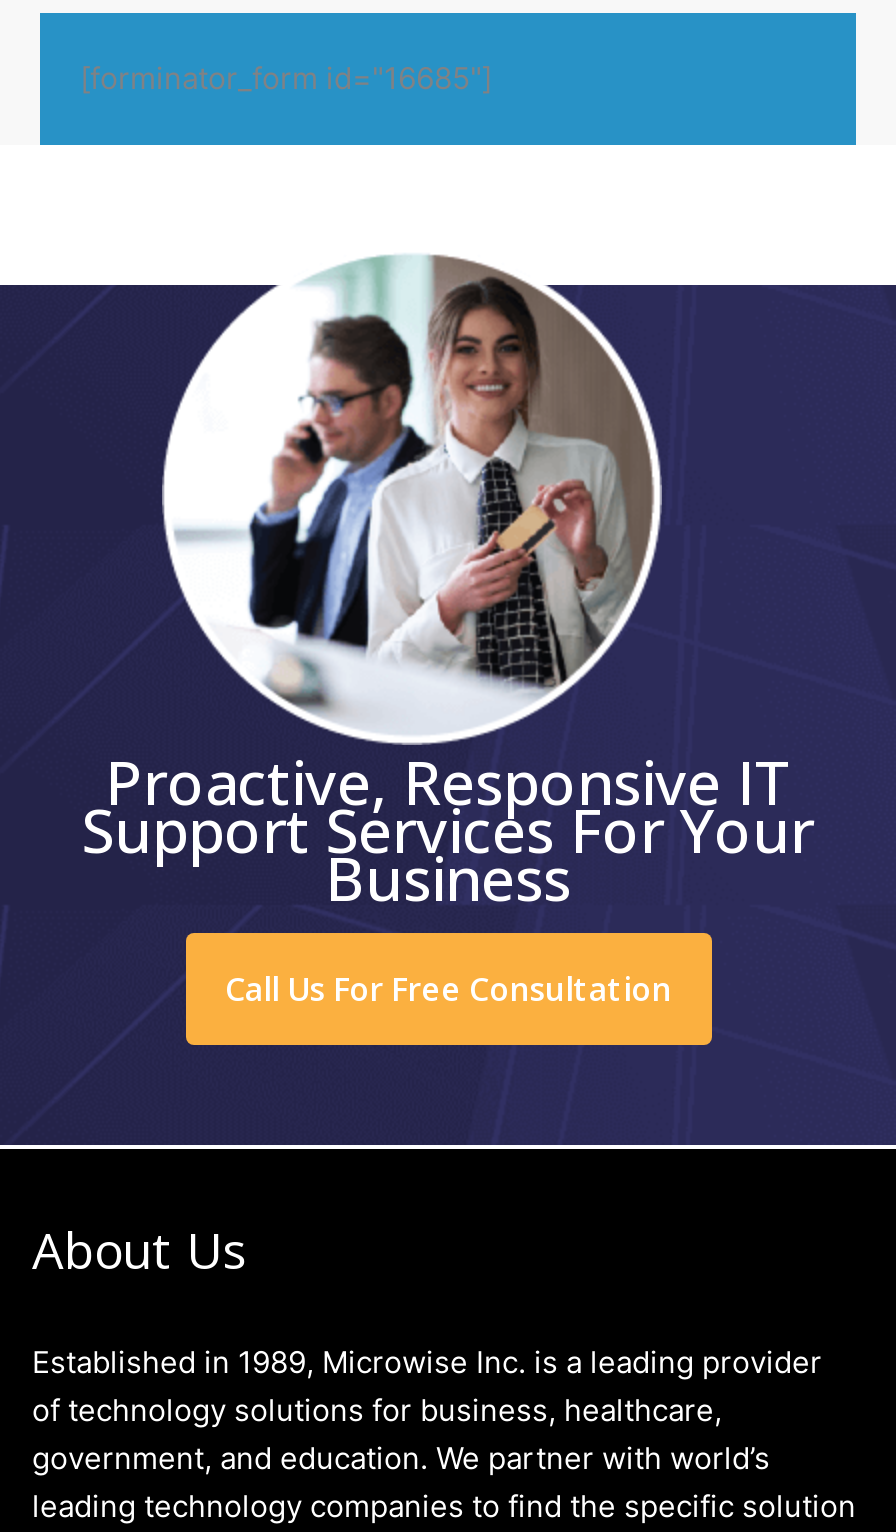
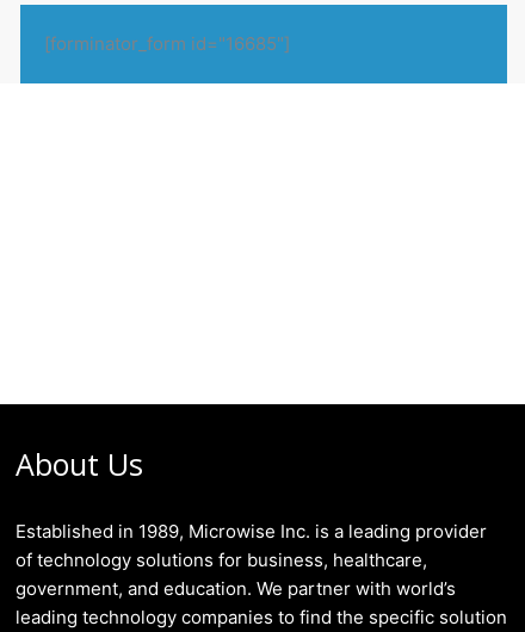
- [image]
- Proactive, Responsive IT
- Support Services For Your
- Business
- Call Us For Free Consultation
